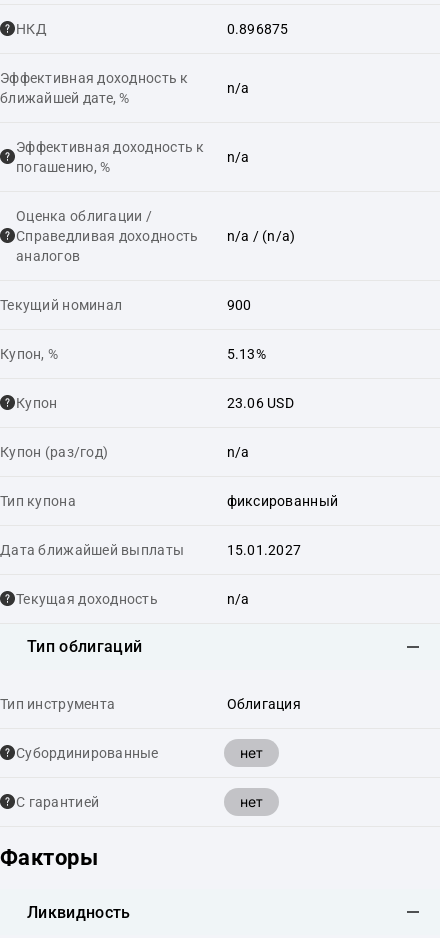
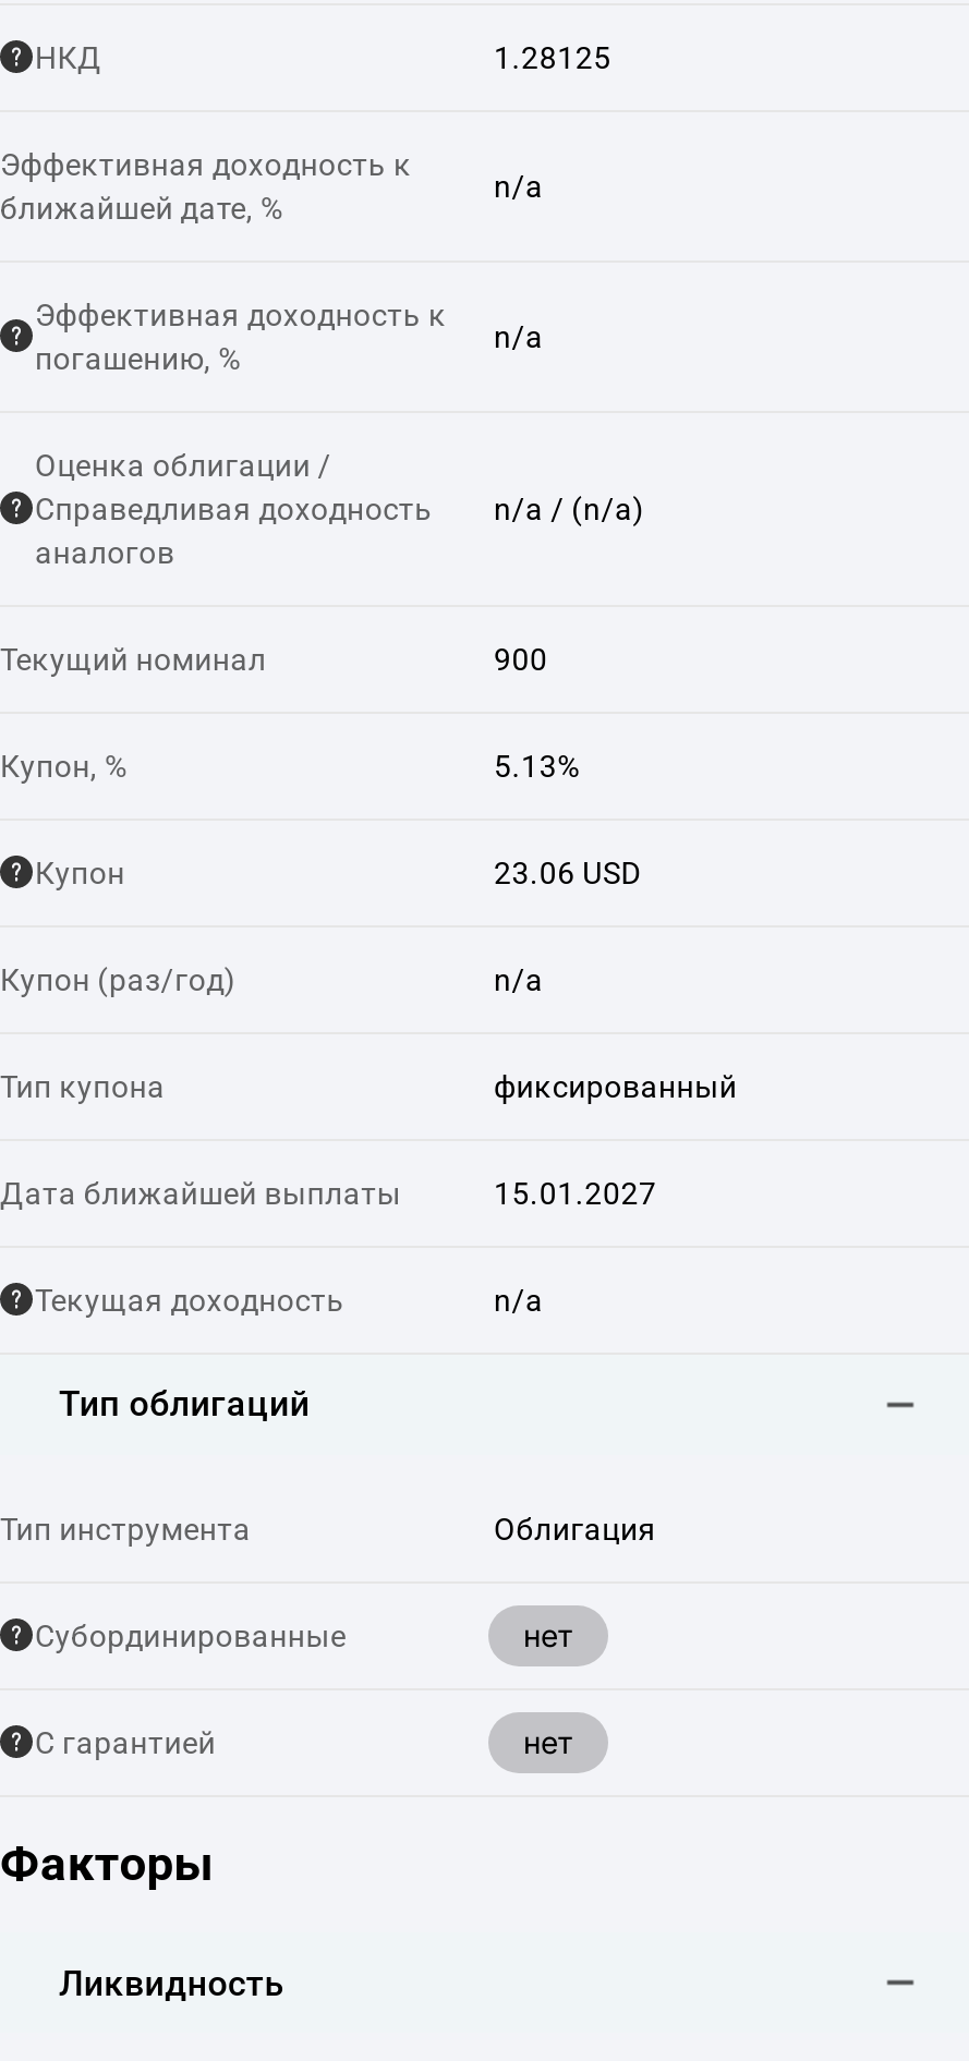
- 0.896875
+ 1.28125
